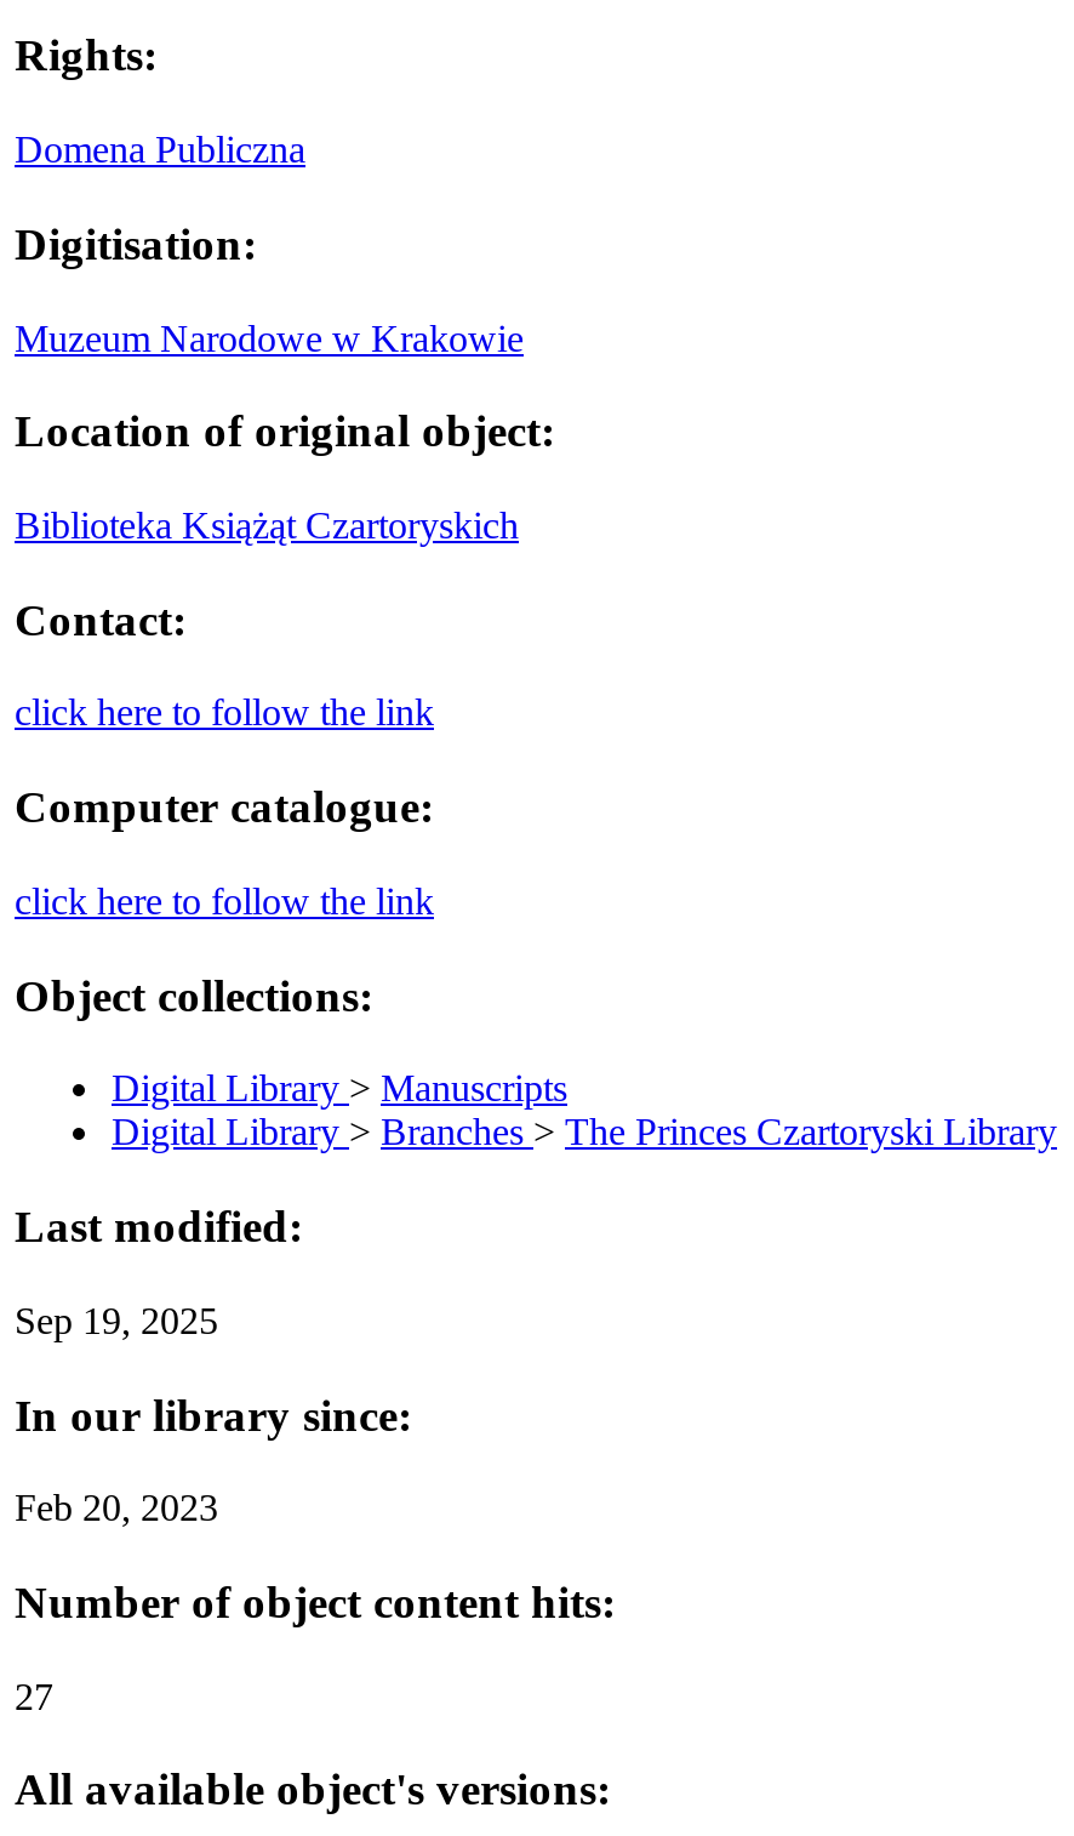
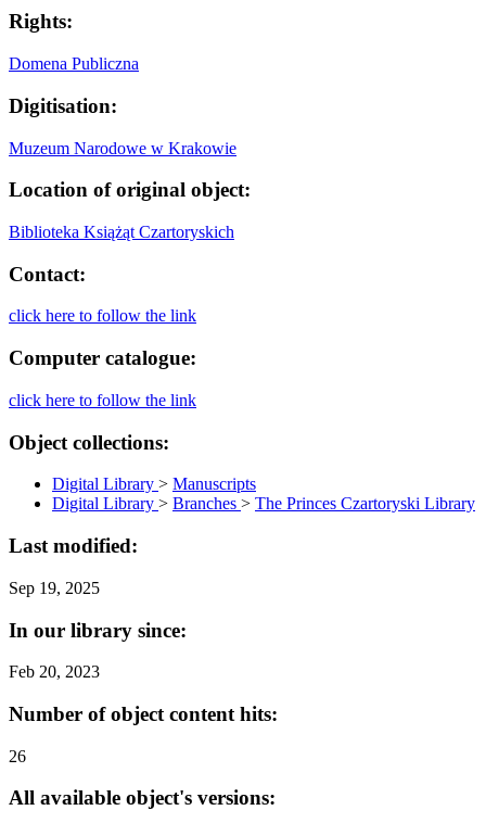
- 27
+ 26
